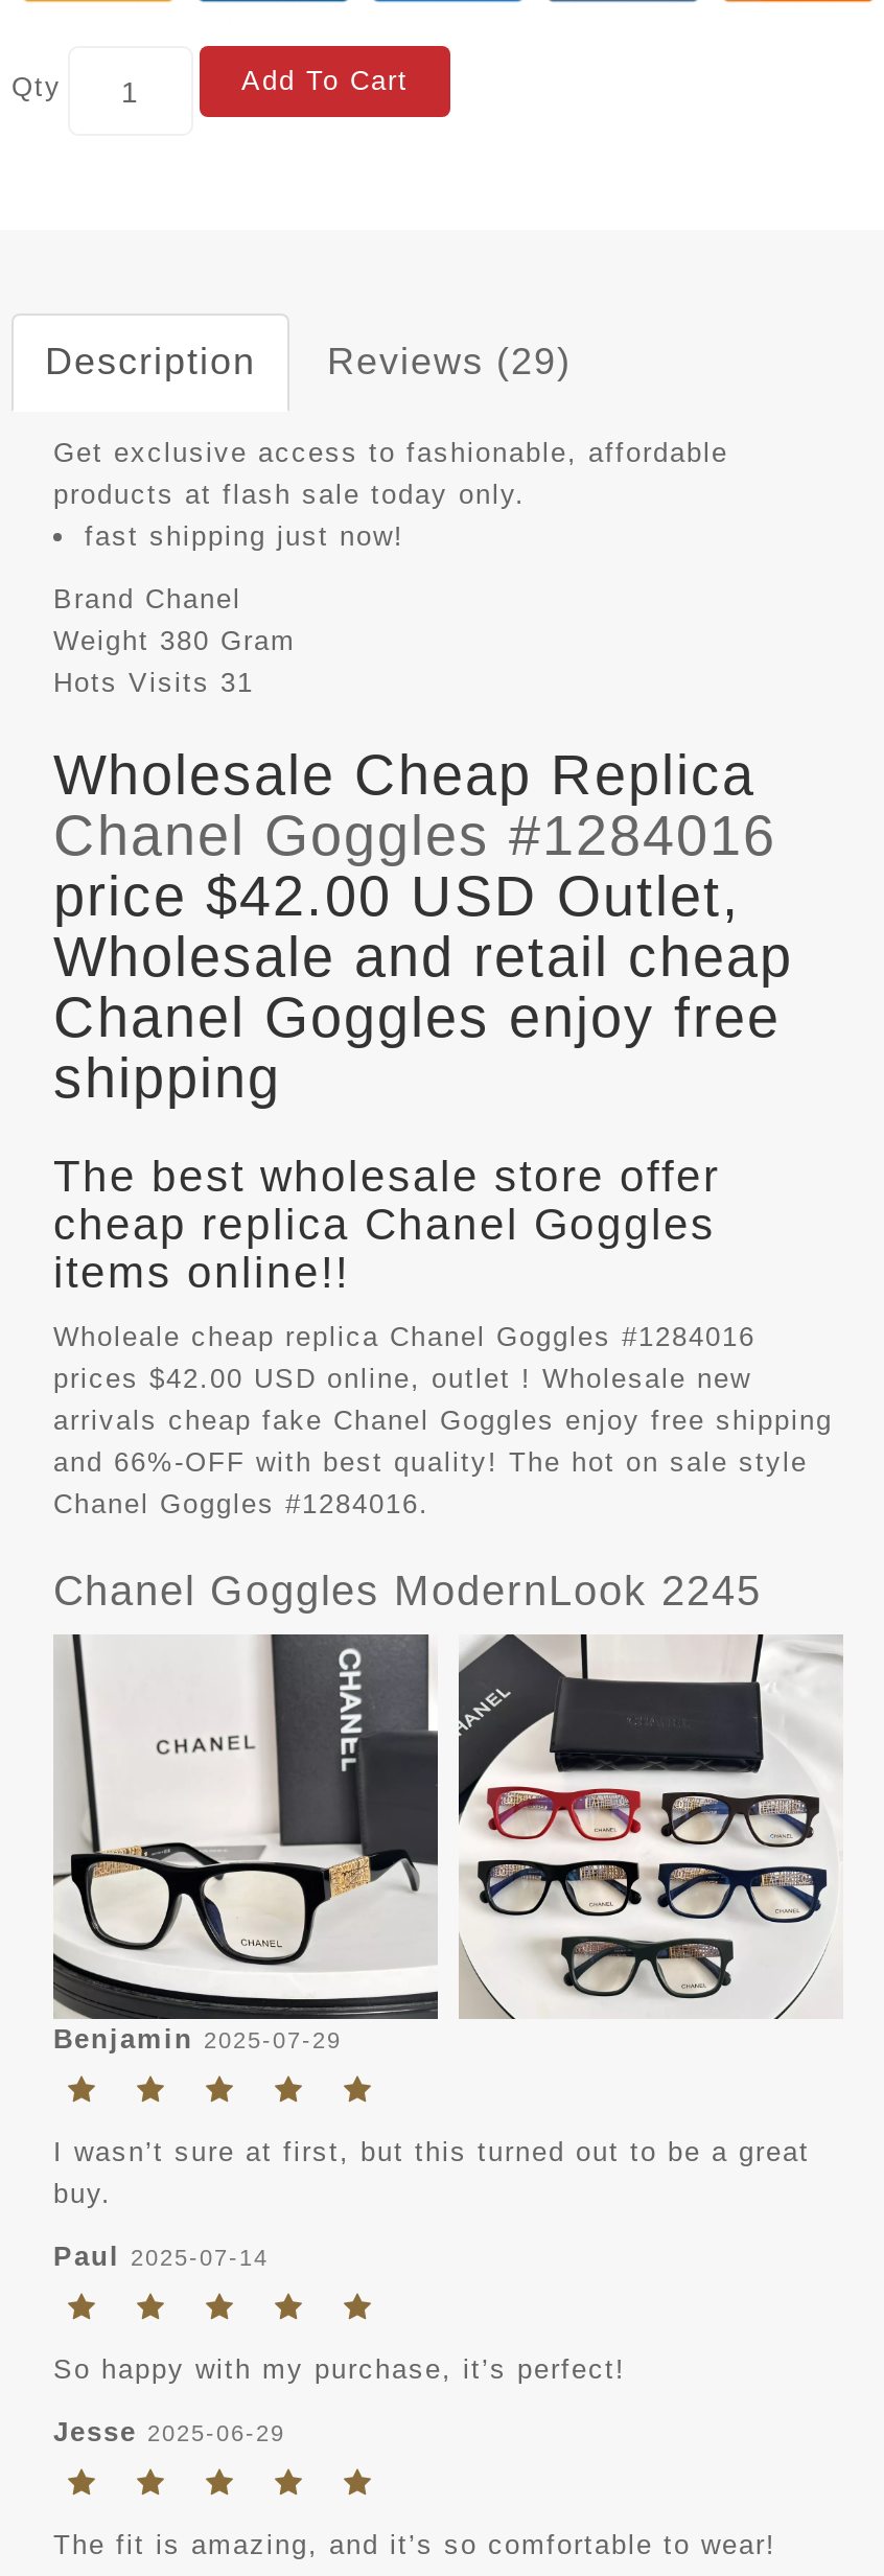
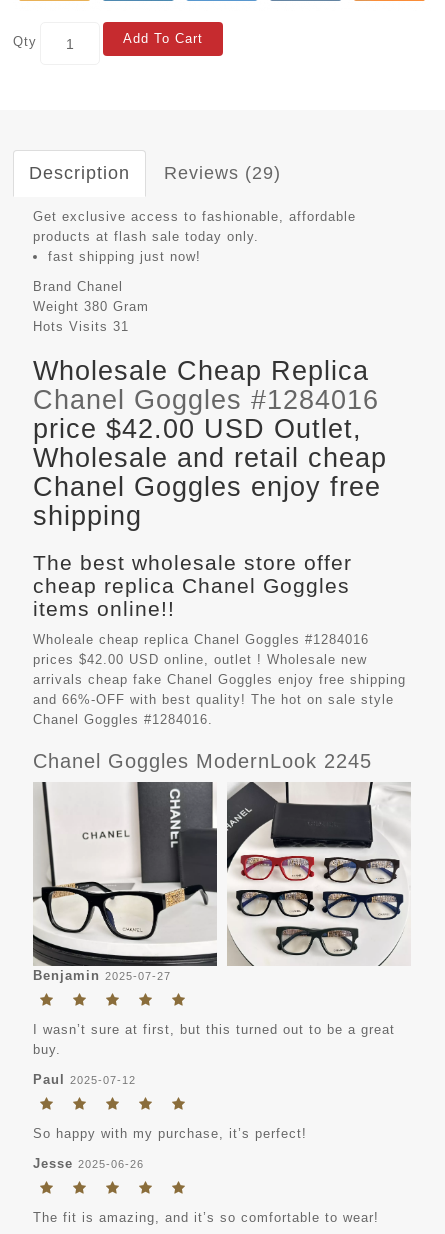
- Benjamin 2025-07-29
+ Benjamin 2025-07-27

- Paul 2025-07-14
+ Paul 2025-07-12

- Jesse 2025-06-29
+ Jesse 2025-06-26
